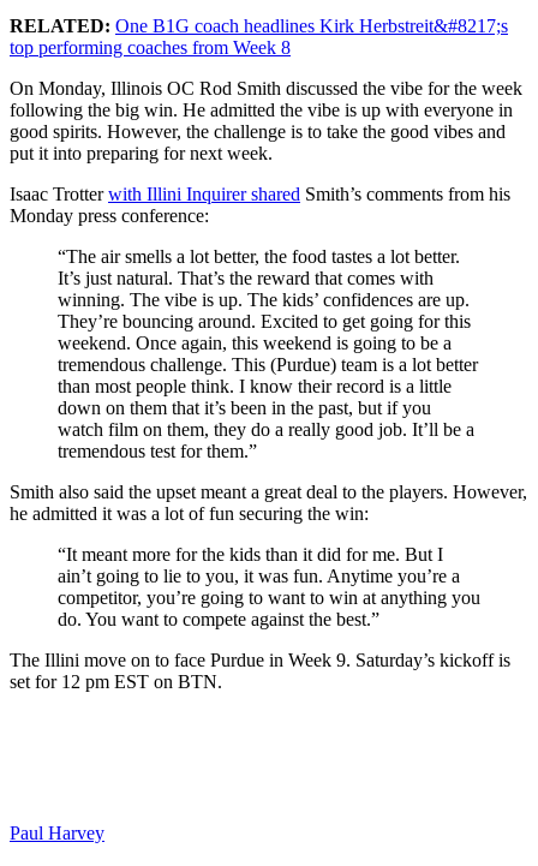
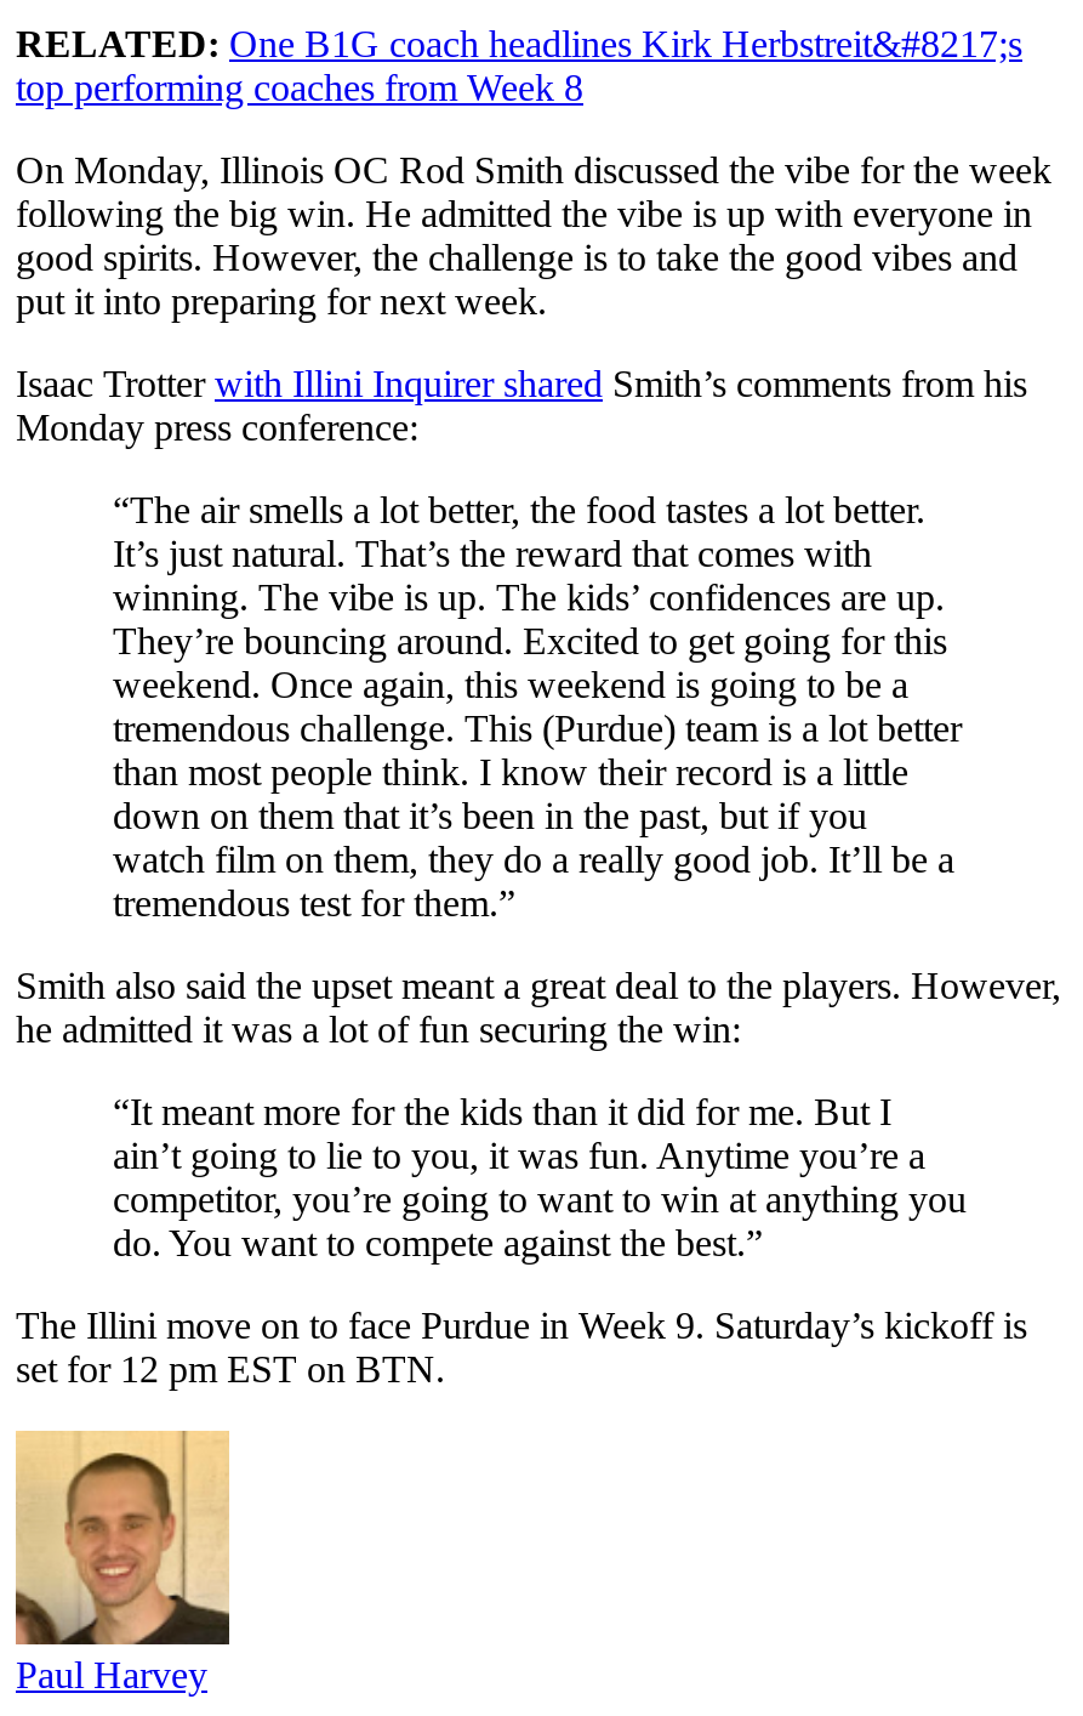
+ [image]
